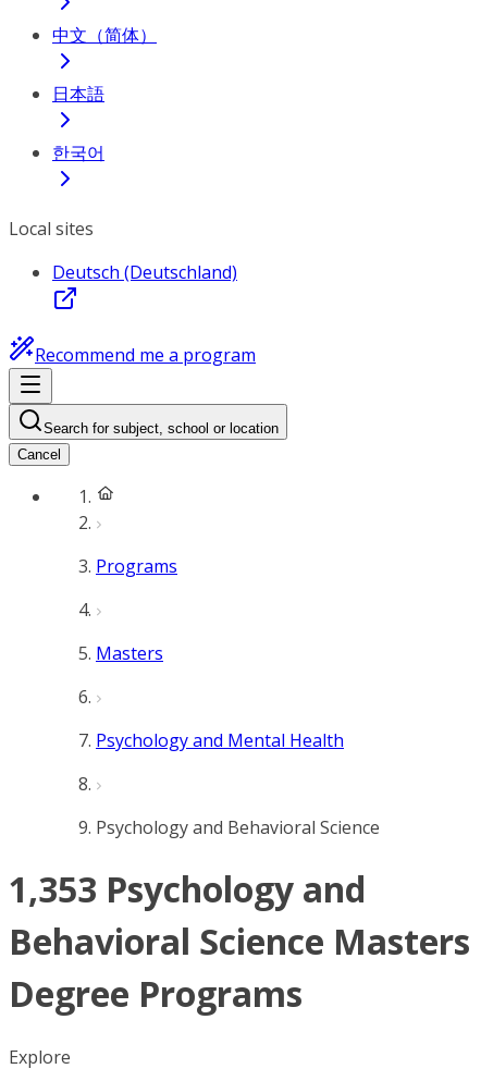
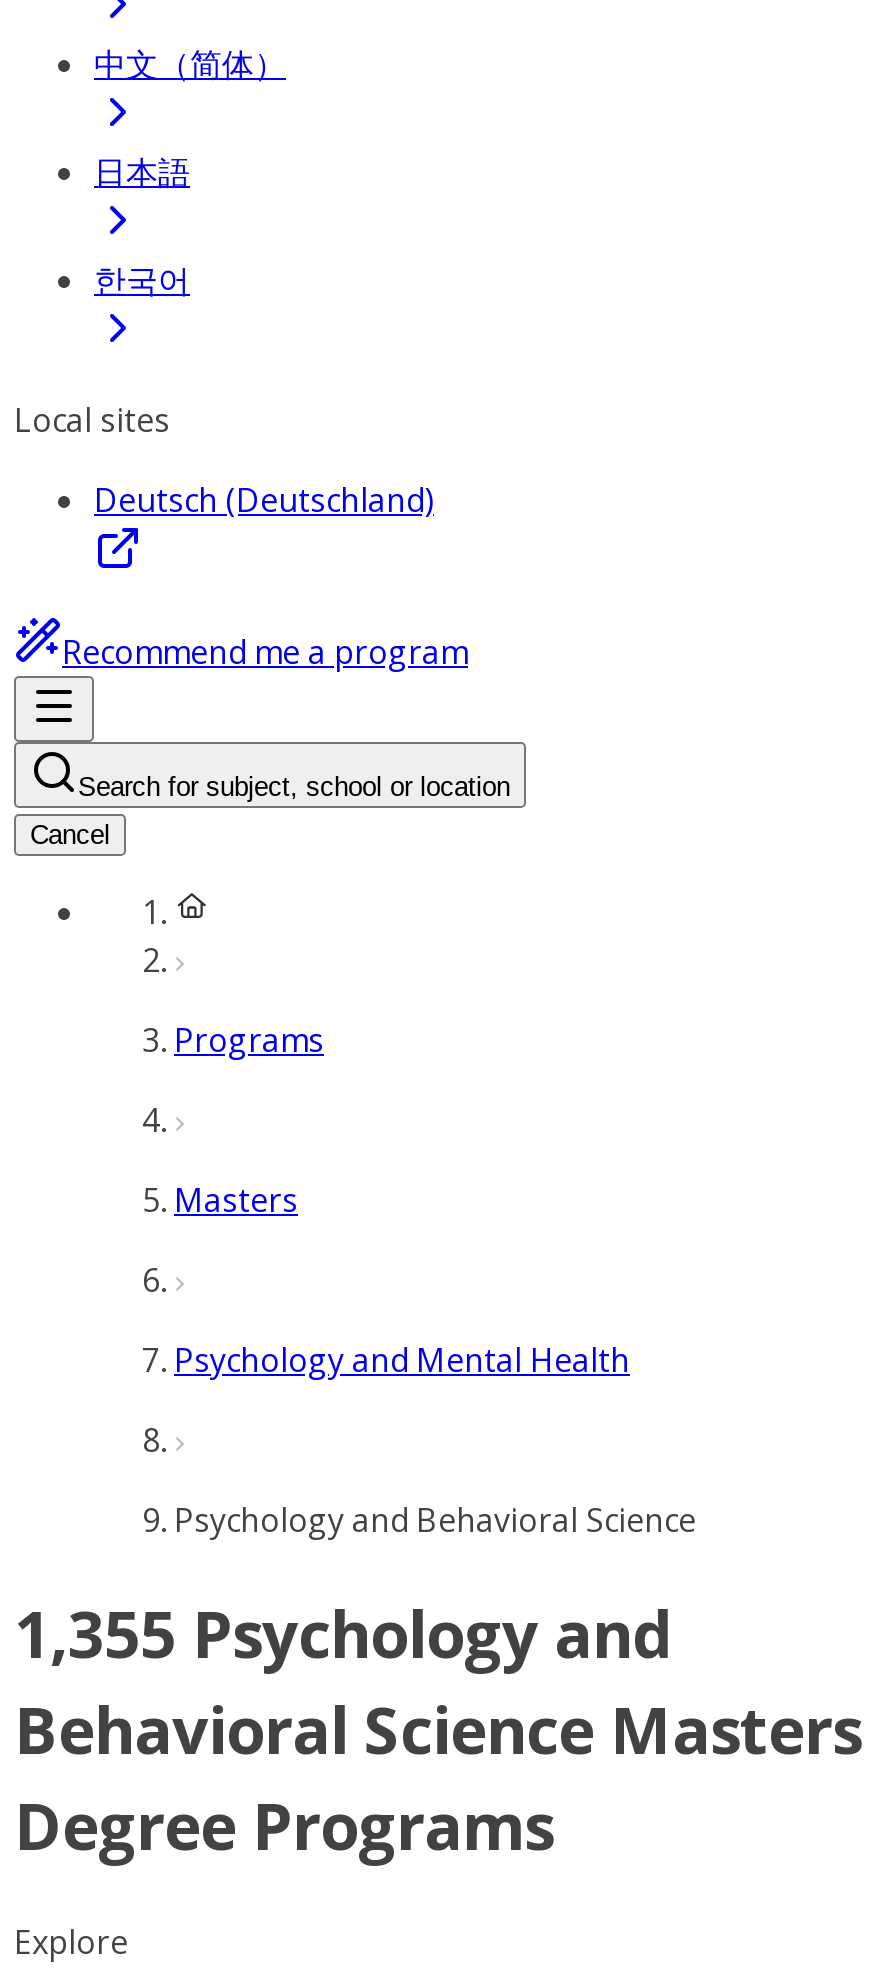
- 1,353 Psychology and
+ 1,355 Psychology and
